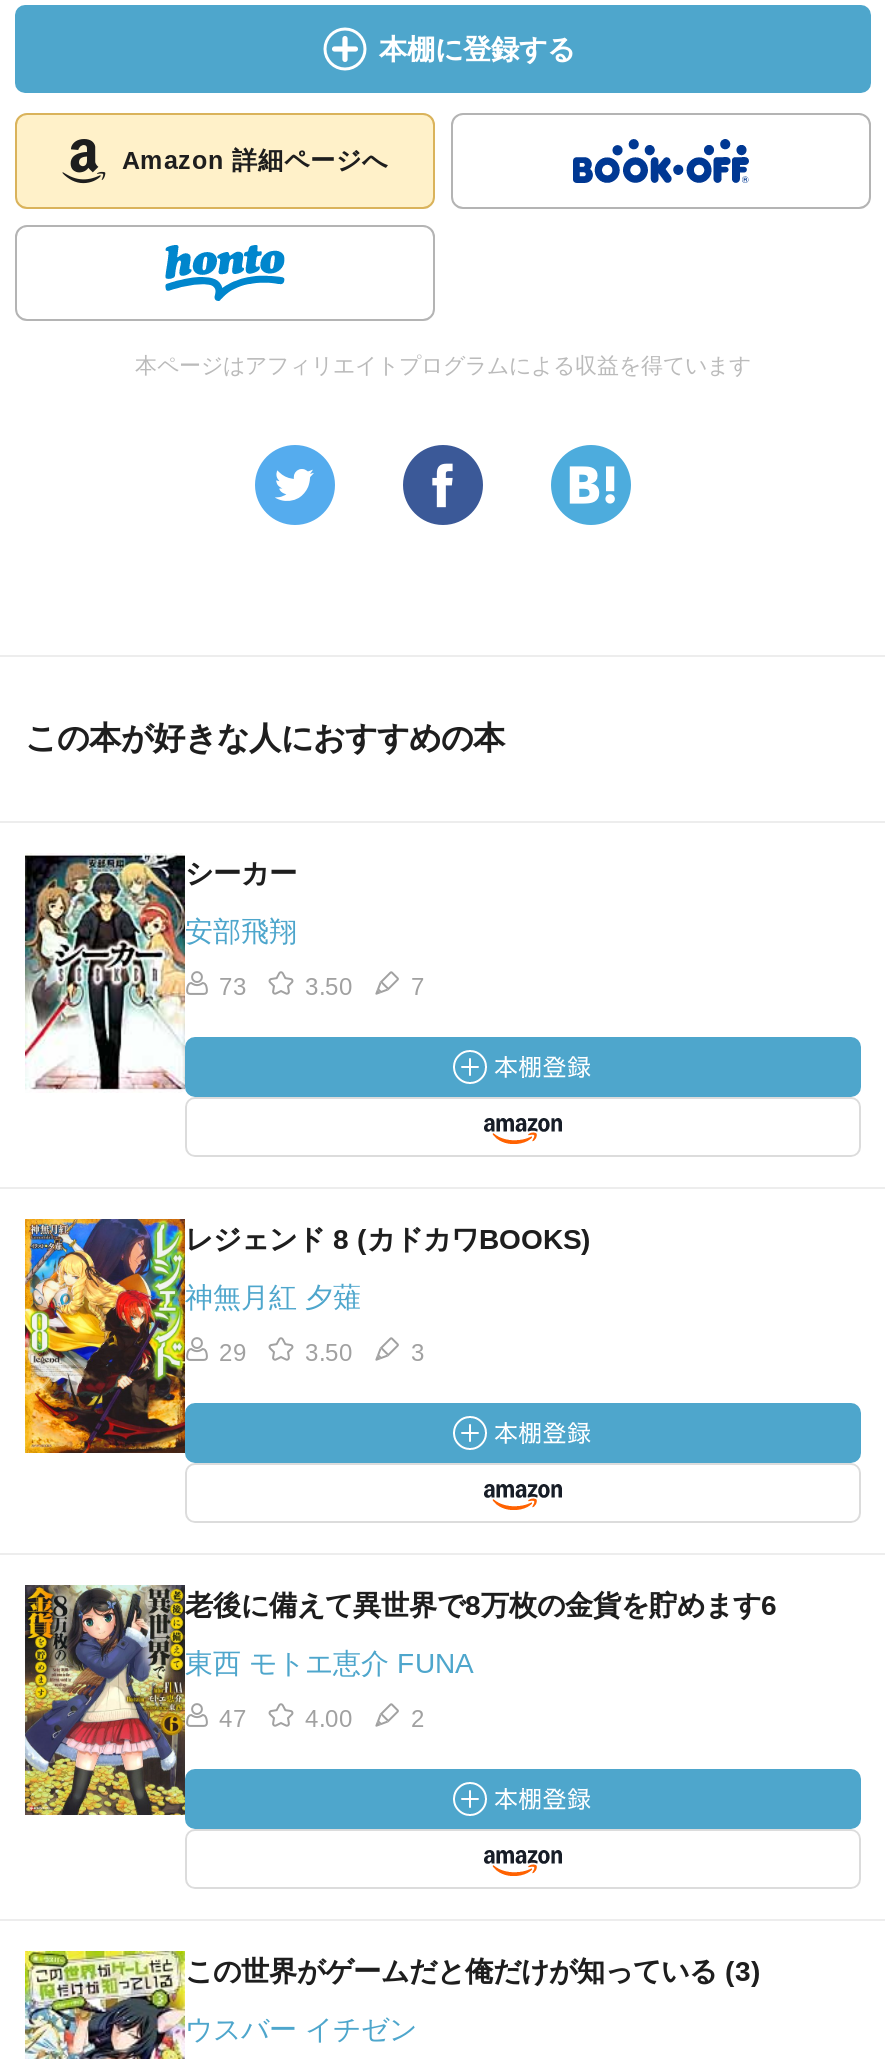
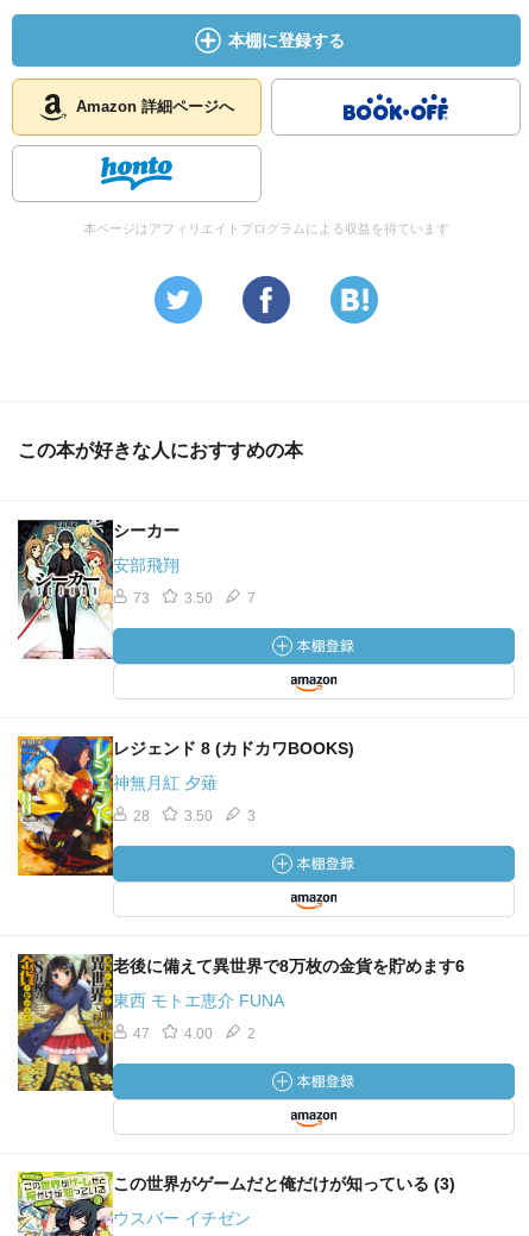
- 29
+ 28
